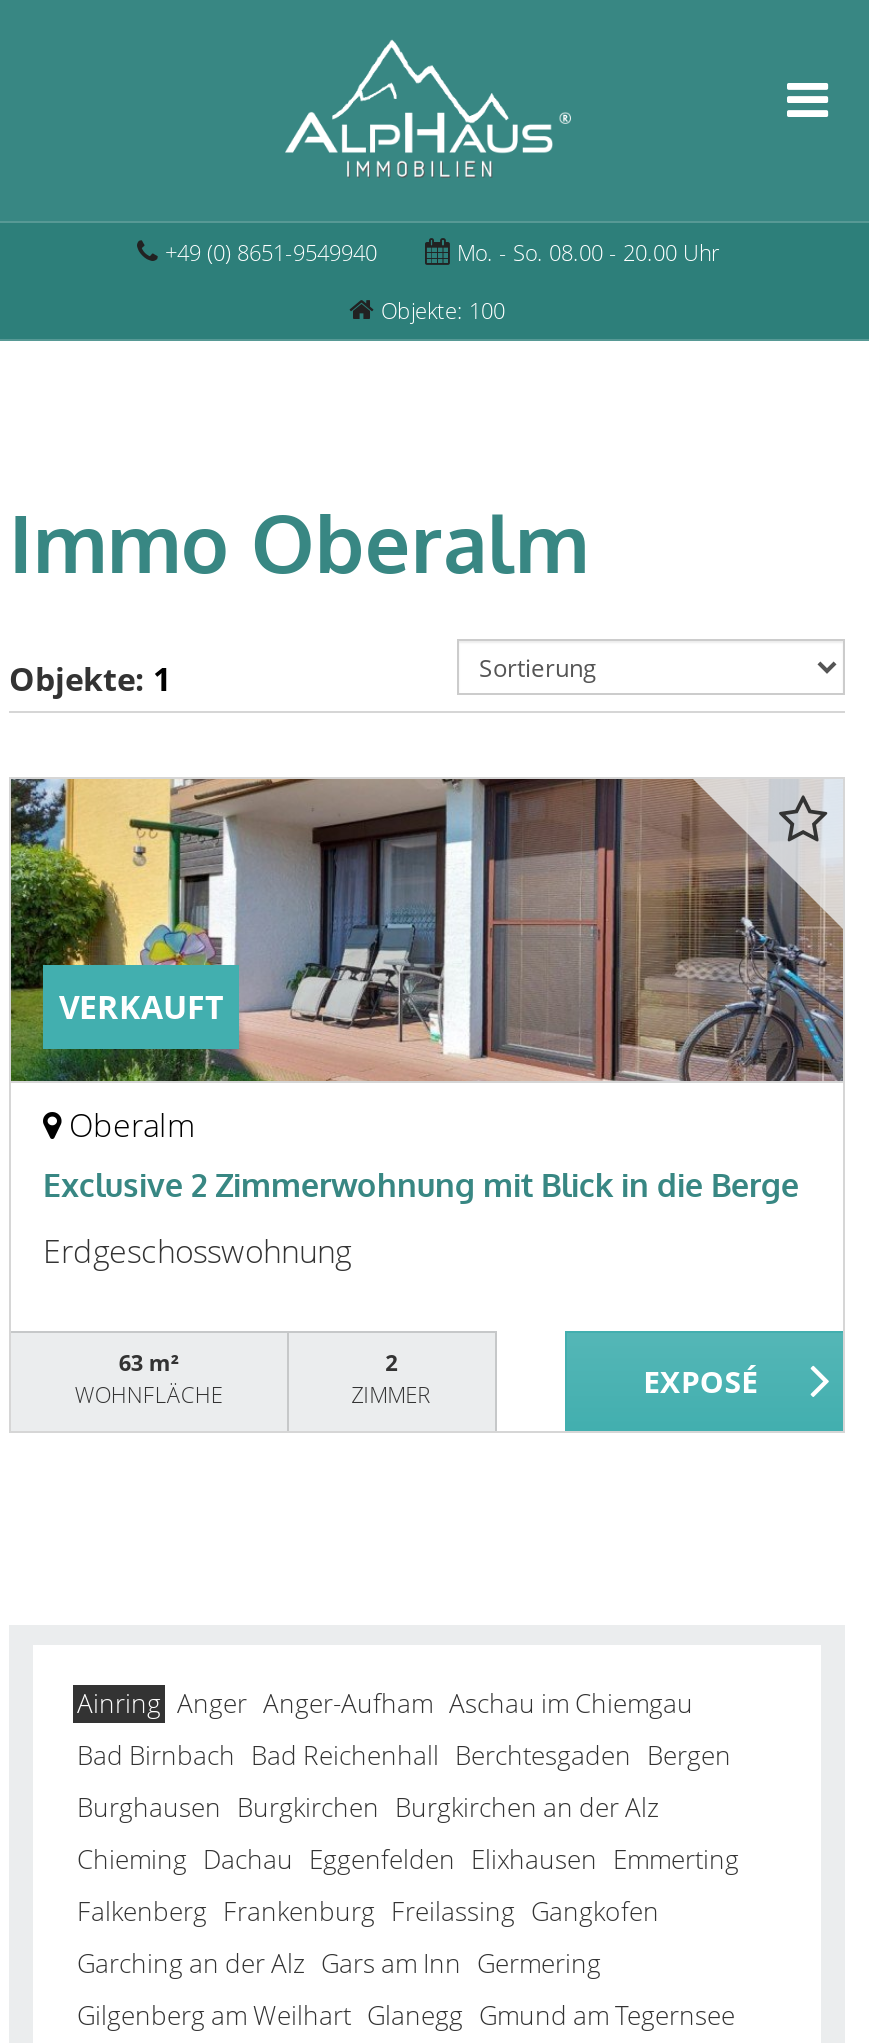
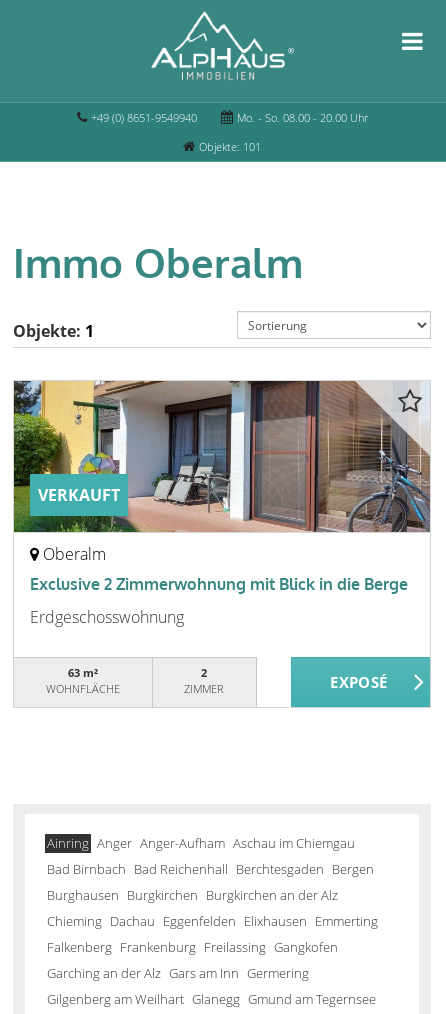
- Objekte: 100
+ Objekte: 101
